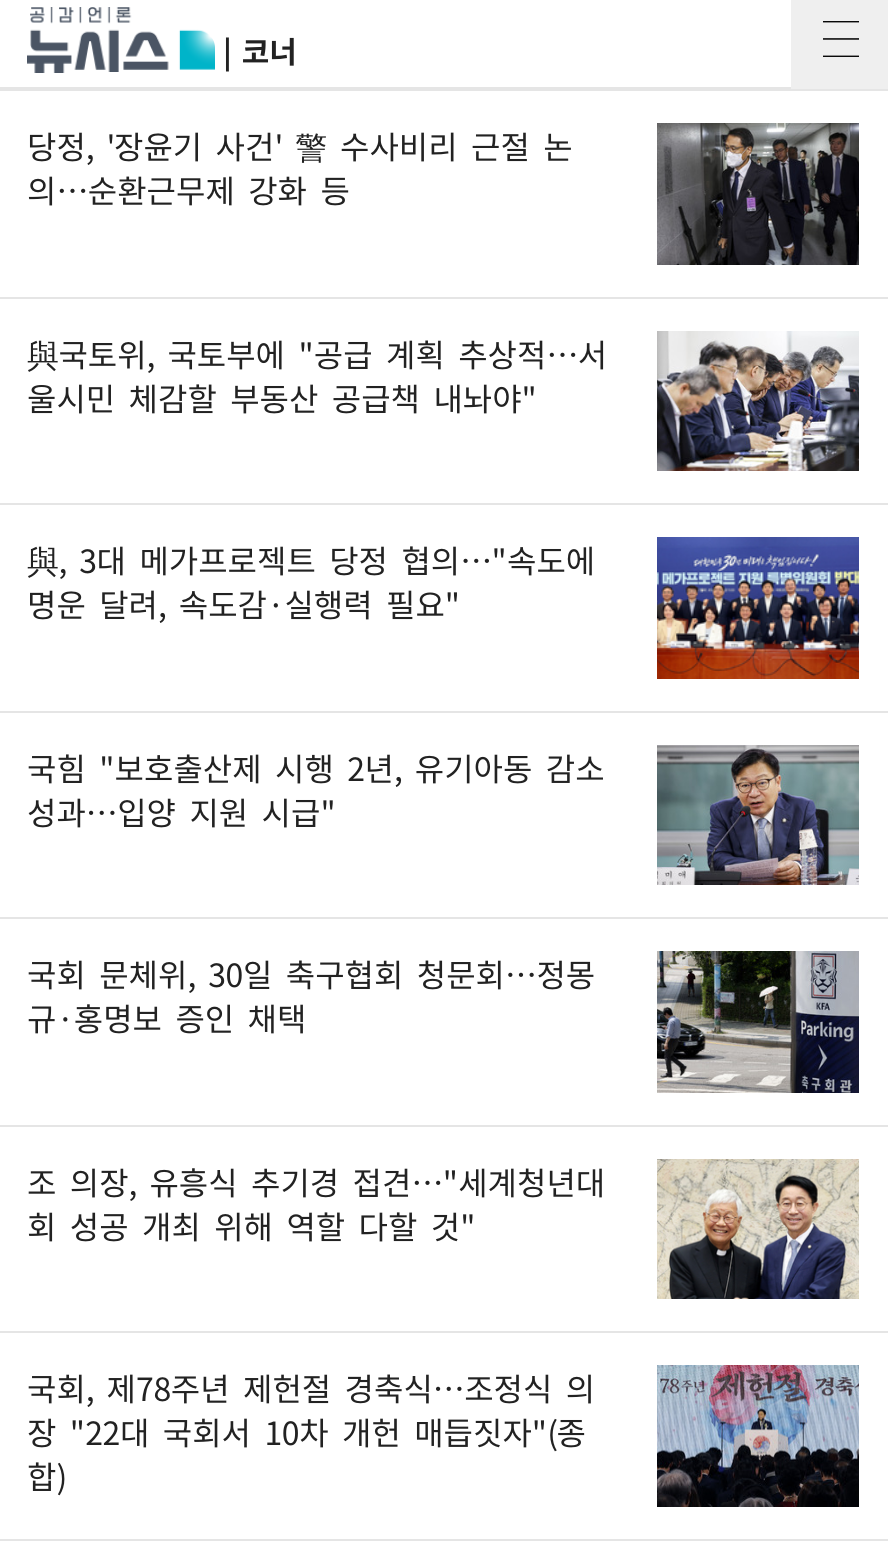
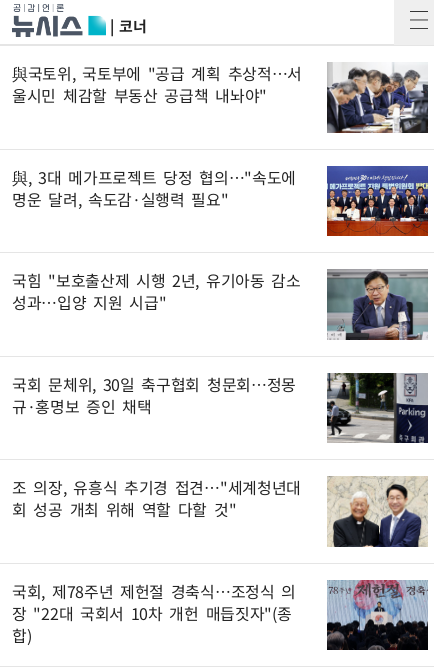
- 당정, '장윤기 사건' 警 수사비리 근절 논
- 의…순환근무제 강화 등

- [image]
